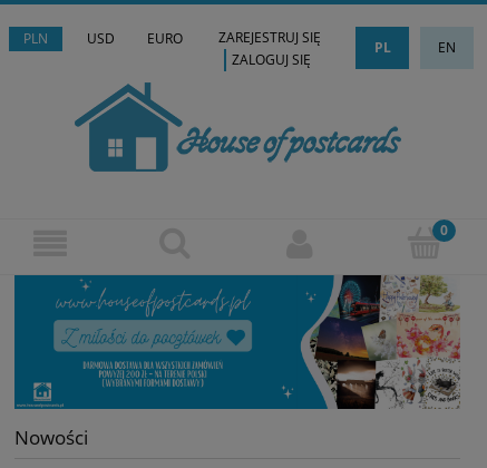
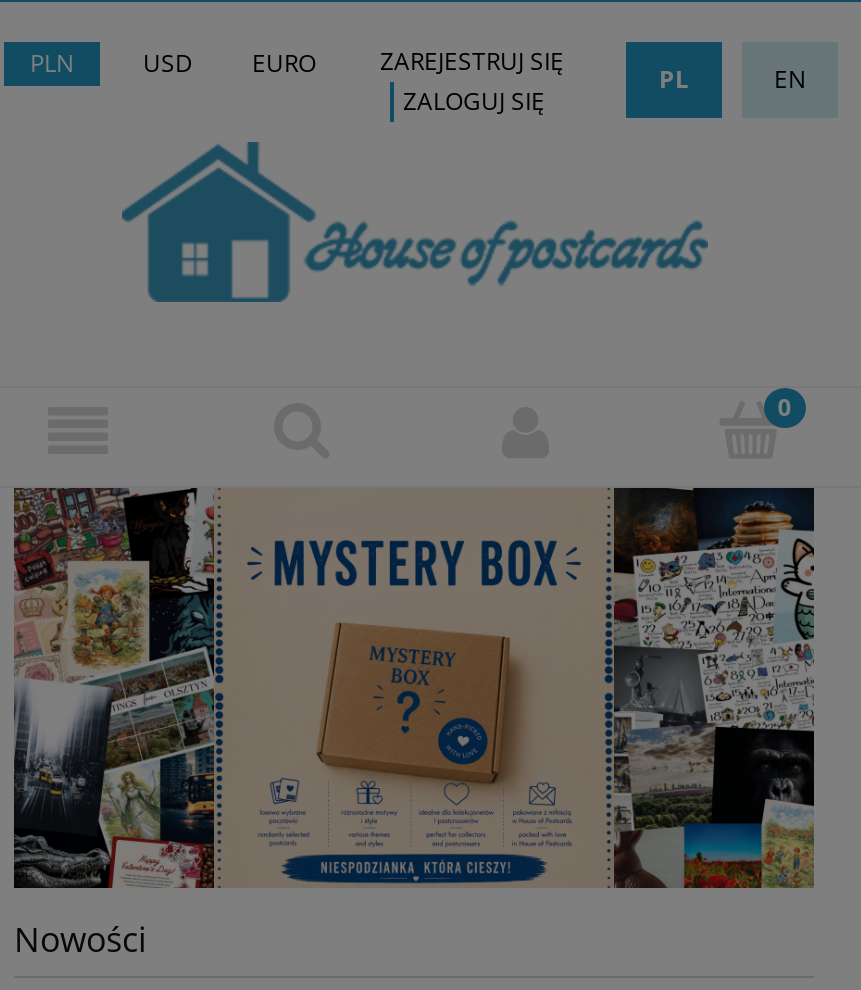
- [image]
+ [image]
